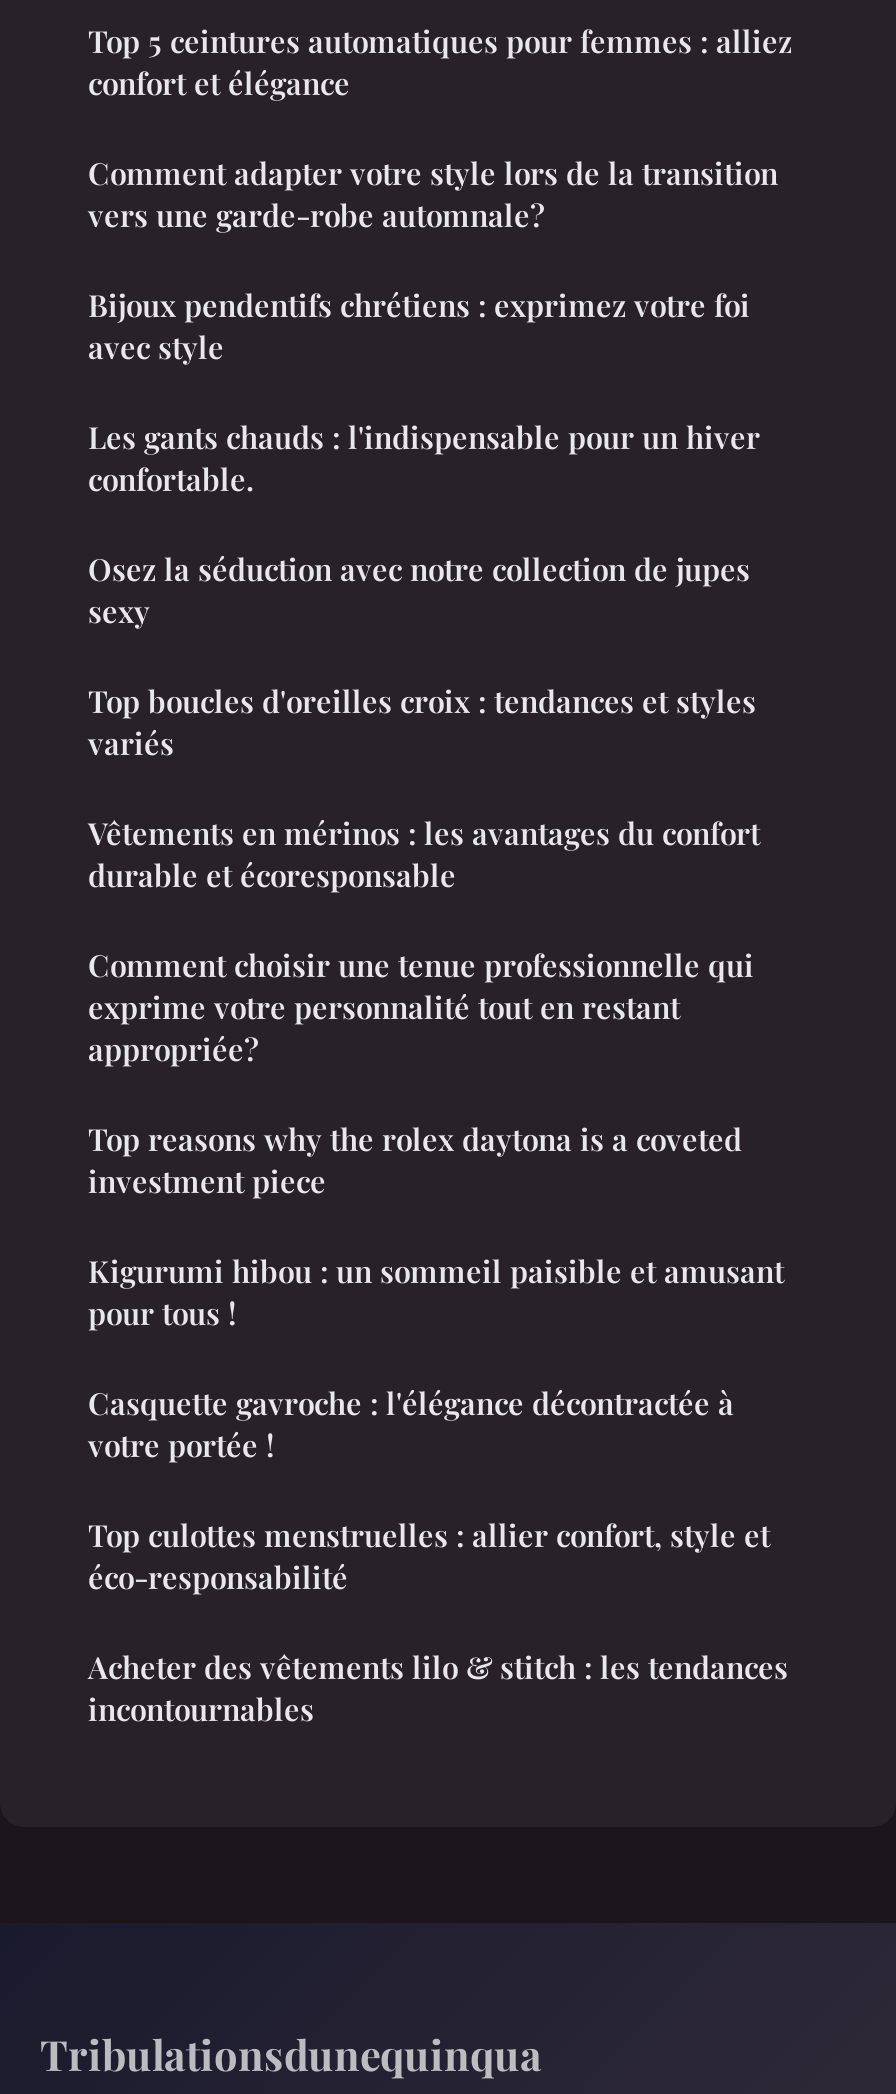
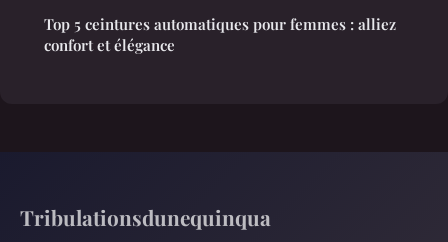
- Comment adapter votre style lors de la transition
- vers une garde-robe automnale?
- Bijoux pendentifs chrétiens : exprimez votre foi
- avec style
- Les gants chauds : l'indispensable pour un hiver
- confortable.
- Osez la séduction avec notre collection de jupes
- sexy
- Top boucles d'oreilles croix : tendances et styles
- variés
- Vêtements en mérinos : les avantages du confort
- durable et écoresponsable
- Comment choisir une tenue professionnelle qui
- exprime votre personnalité tout en restant
- appropriée?
- Top reasons why the rolex daytona is a coveted
- investment piece
- Kigurumi hibou : un sommeil paisible et amusant
- pour tous !
- Casquette gavroche : l'élégance décontractée à
- votre portée !
- Top culottes menstruelles : allier confort, style et
- éco-responsabilité
- Acheter des vêtements lilo & stitch : les tendances
- incontournables
